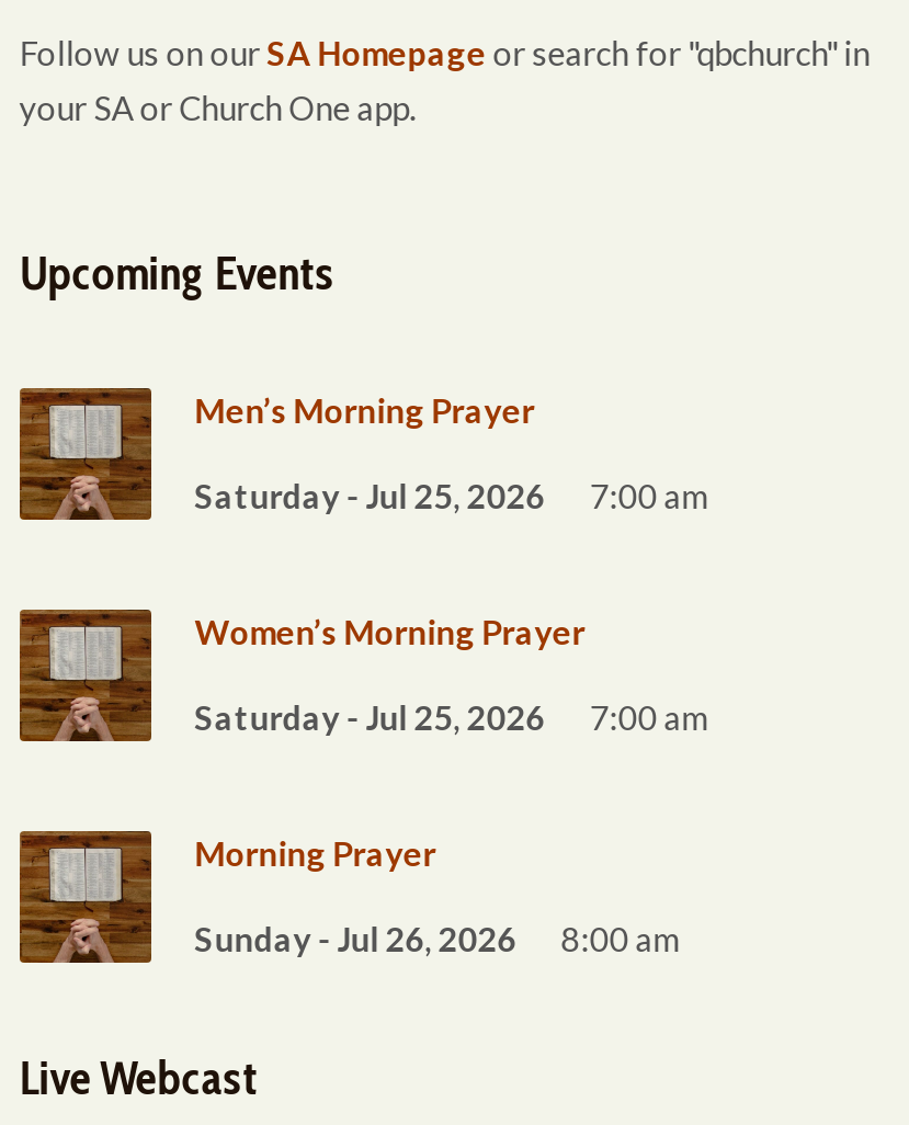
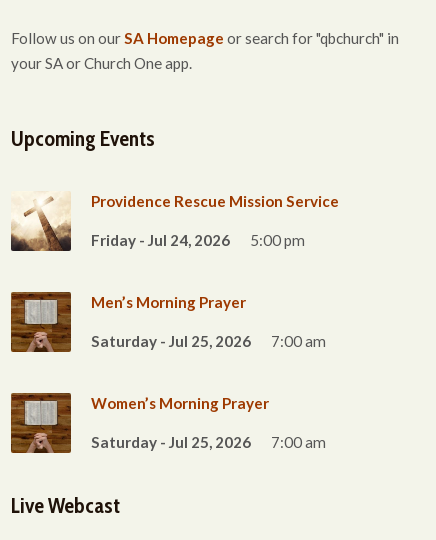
+ [image]
+ Providence Rescue Mission Service
+ Friday - Jul 24, 2026
+ 5:00 pm

moved down: [image] | Men’s Morning Prayer | Saturday - Jul 25, 2026 | 7:00 am | Women’s Morning Prayer | Saturday - Jul 25, 2026 | 7:00 am

- Morning Prayer
- Sunday - Jul 26, 2026
- 8:00 am
